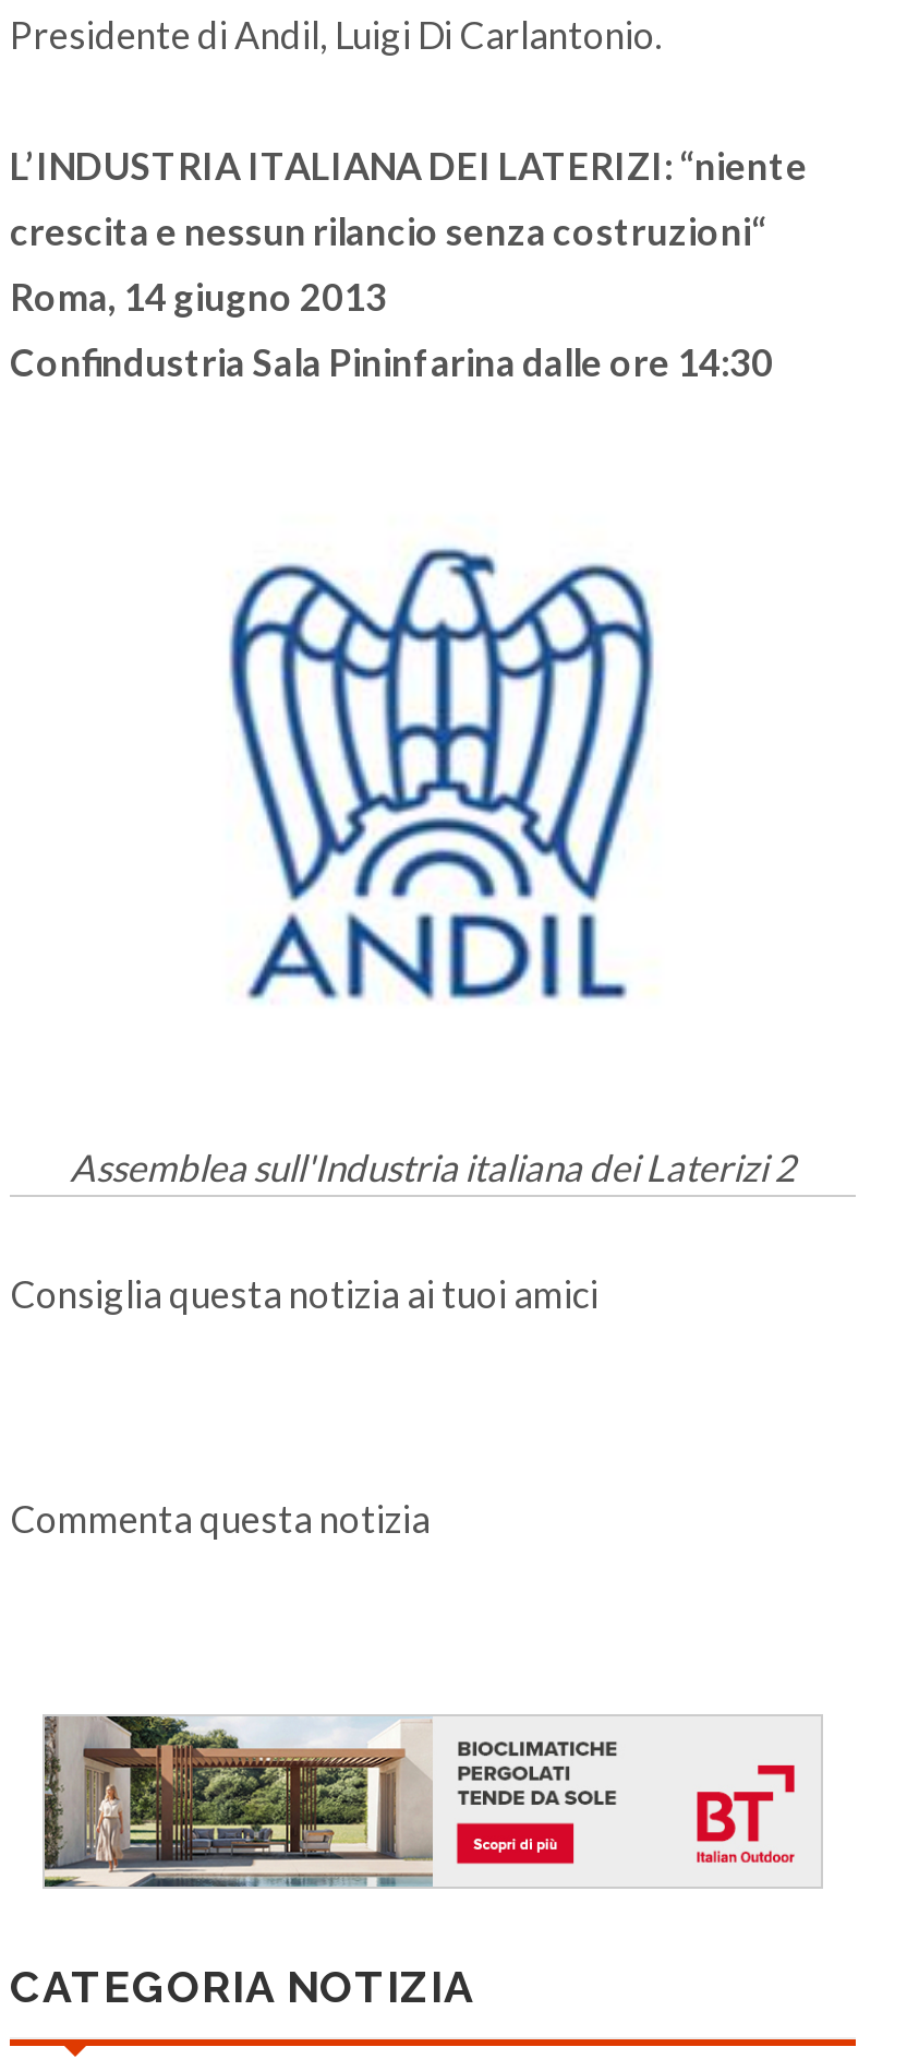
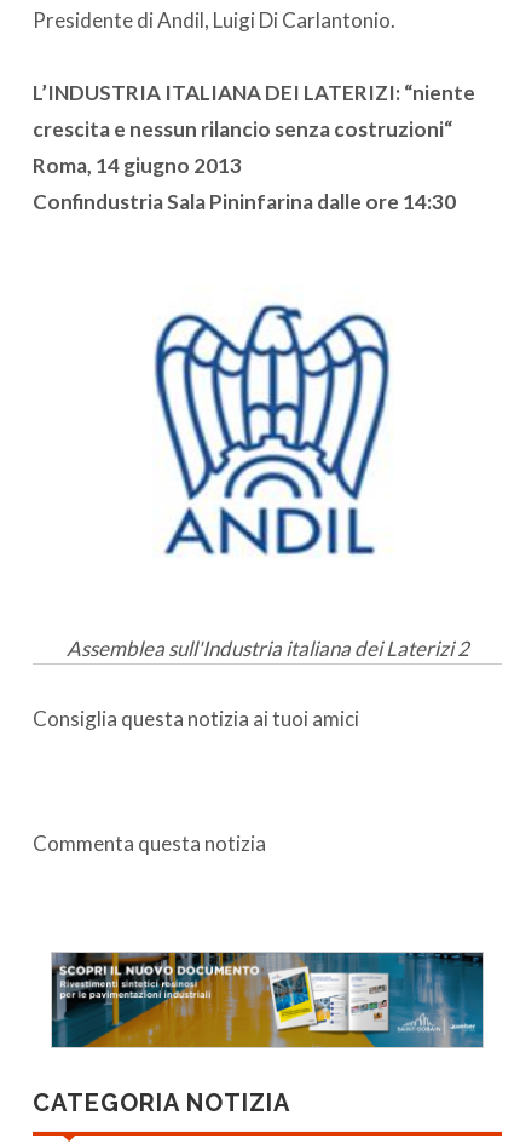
- [image]
+ [image]
